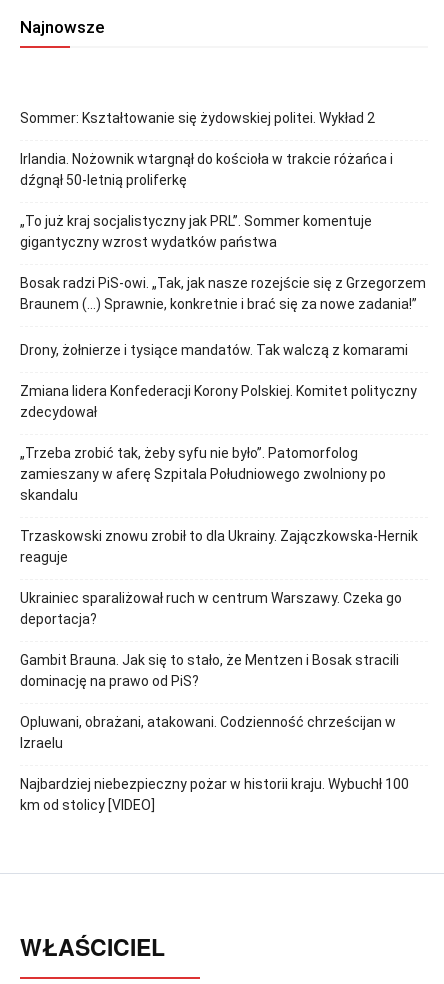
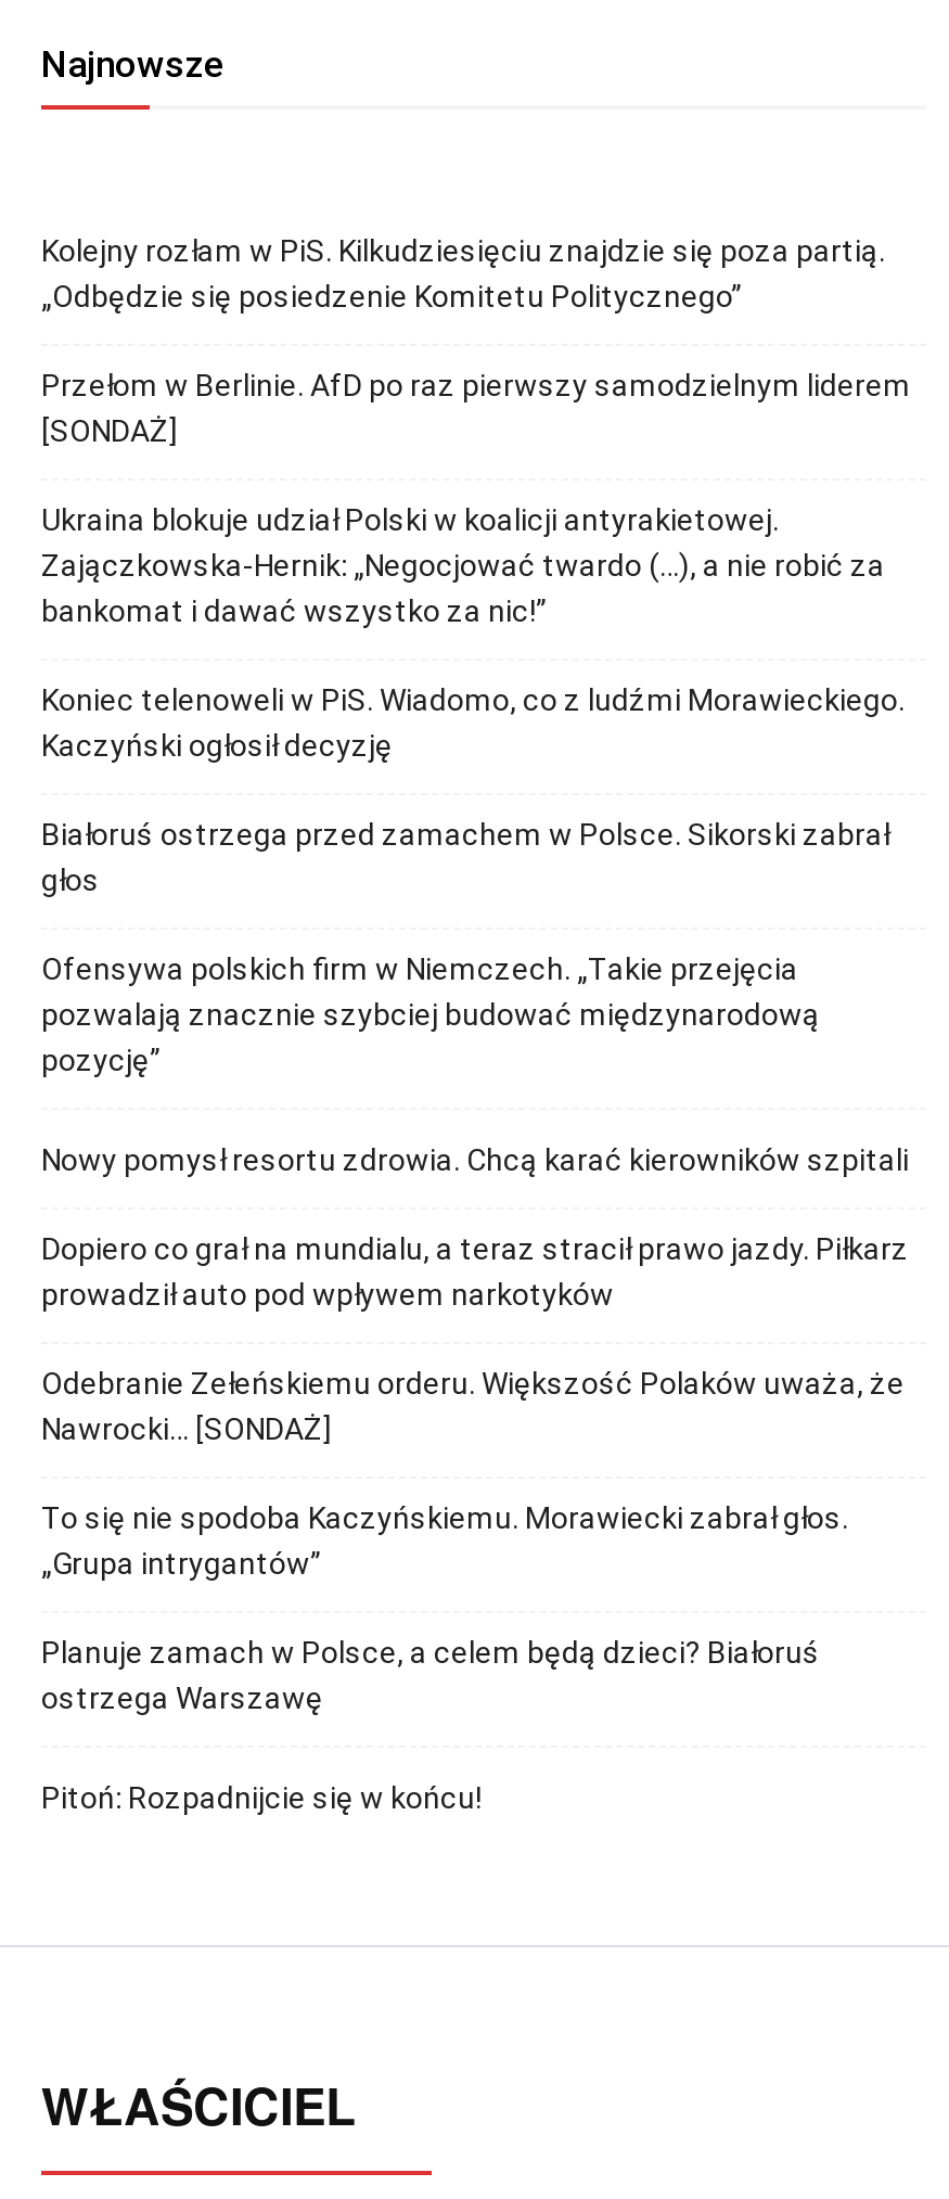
- Sommer: Kształtowanie się żydowskiej politei. Wykład 2
+ Kolejny rozłam w PiS. Kilkudziesięciu znajdzie się poza partią.
+ „Odbędzie się posiedzenie Komitetu Politycznego”

- Irlandia. Nożownik wtargnął do kościoła w trakcie różańca i
- dźgnął 50-letnią proliferkę
+ Przełom w Berlinie. AfD po raz pierwszy samodzielnym liderem
+ [SONDAŻ]

- „To już kraj socjalistyczny jak PRL”. Sommer komentuje
- gigantyczny wzrost wydatków państwa
+ Ukraina blokuje udział Polski w koalicji antyrakietowej.
+ Zajączkowska-Hernik: „Negocjować twardo (…), a nie robić za
+ bankomat i dawać wszystko za nic!”

- Bosak radzi PiS-owi. „Tak, jak nasze rozejście się z Grzegorzem
- Braunem (…) Sprawnie, konkretnie i brać się za nowe zadania!”
+ Koniec telenoweli w PiS. Wiadomo, co z ludźmi Morawieckiego.
+ Kaczyński ogłosił decyzję

- Drony, żołnierze i tysiące mandatów. Tak walczą z komarami
+ Białoruś ostrzega przed zamachem w Polsce. Sikorski zabrał
+ głos

- Zmiana lidera Konfederacji Korony Polskiej. Komitet polityczny
- zdecydował
+ Ofensywa polskich firm w Niemczech. „Takie przejęcia
+ pozwalają znacznie szybciej budować międzynarodową
+ pozycję”

- „Trzeba zrobić tak, żeby syfu nie było”. Patomorfolog
- zamieszany w aferę Szpitala Południowego zwolniony po
- skandalu
+ Nowy pomysł resortu zdrowia. Chcą karać kierowników szpitali

- Trzaskowski znowu zrobił to dla Ukrainy. Zajączkowska-Hernik
- reaguje
+ Dopiero co grał na mundialu, a teraz stracił prawo jazdy. Piłkarz
+ prowadził auto pod wpływem narkotyków

- Ukrainiec sparaliżował ruch w centrum Warszawy. Czeka go
- deportacja?
+ Odebranie Zełeńskiemu orderu. Większość Polaków uważa, że
+ Nawrocki… [SONDAŻ]

- Gambit Brauna. Jak się to stało, że Mentzen i Bosak stracili
- dominację na prawo od PiS?
+ To się nie spodoba Kaczyńskiemu. Morawiecki zabrał głos.
+ „Grupa intrygantów”

- Opluwani, obrażani, atakowani. Codzienność chrześcijan w
- Izraelu
+ Planuje zamach w Polsce, a celem będą dzieci? Białoruś
+ ostrzega Warszawę

- Najbardziej niebezpieczny pożar w historii kraju. Wybuchł 100
- km od stolicy [VIDEO]
+ Pitoń: Rozpadnijcie się w końcu!
